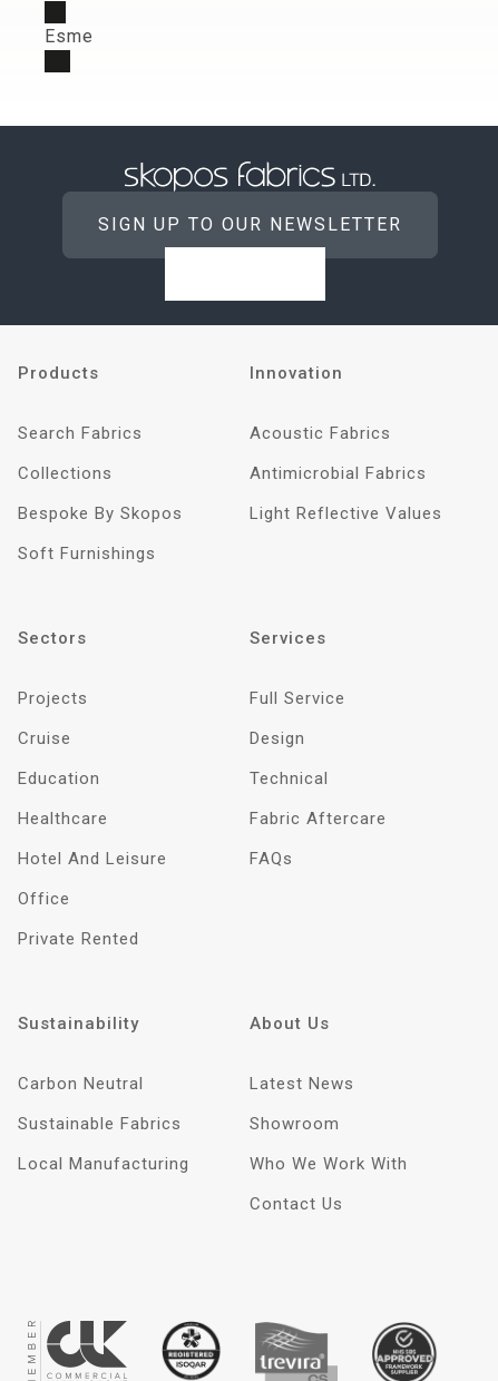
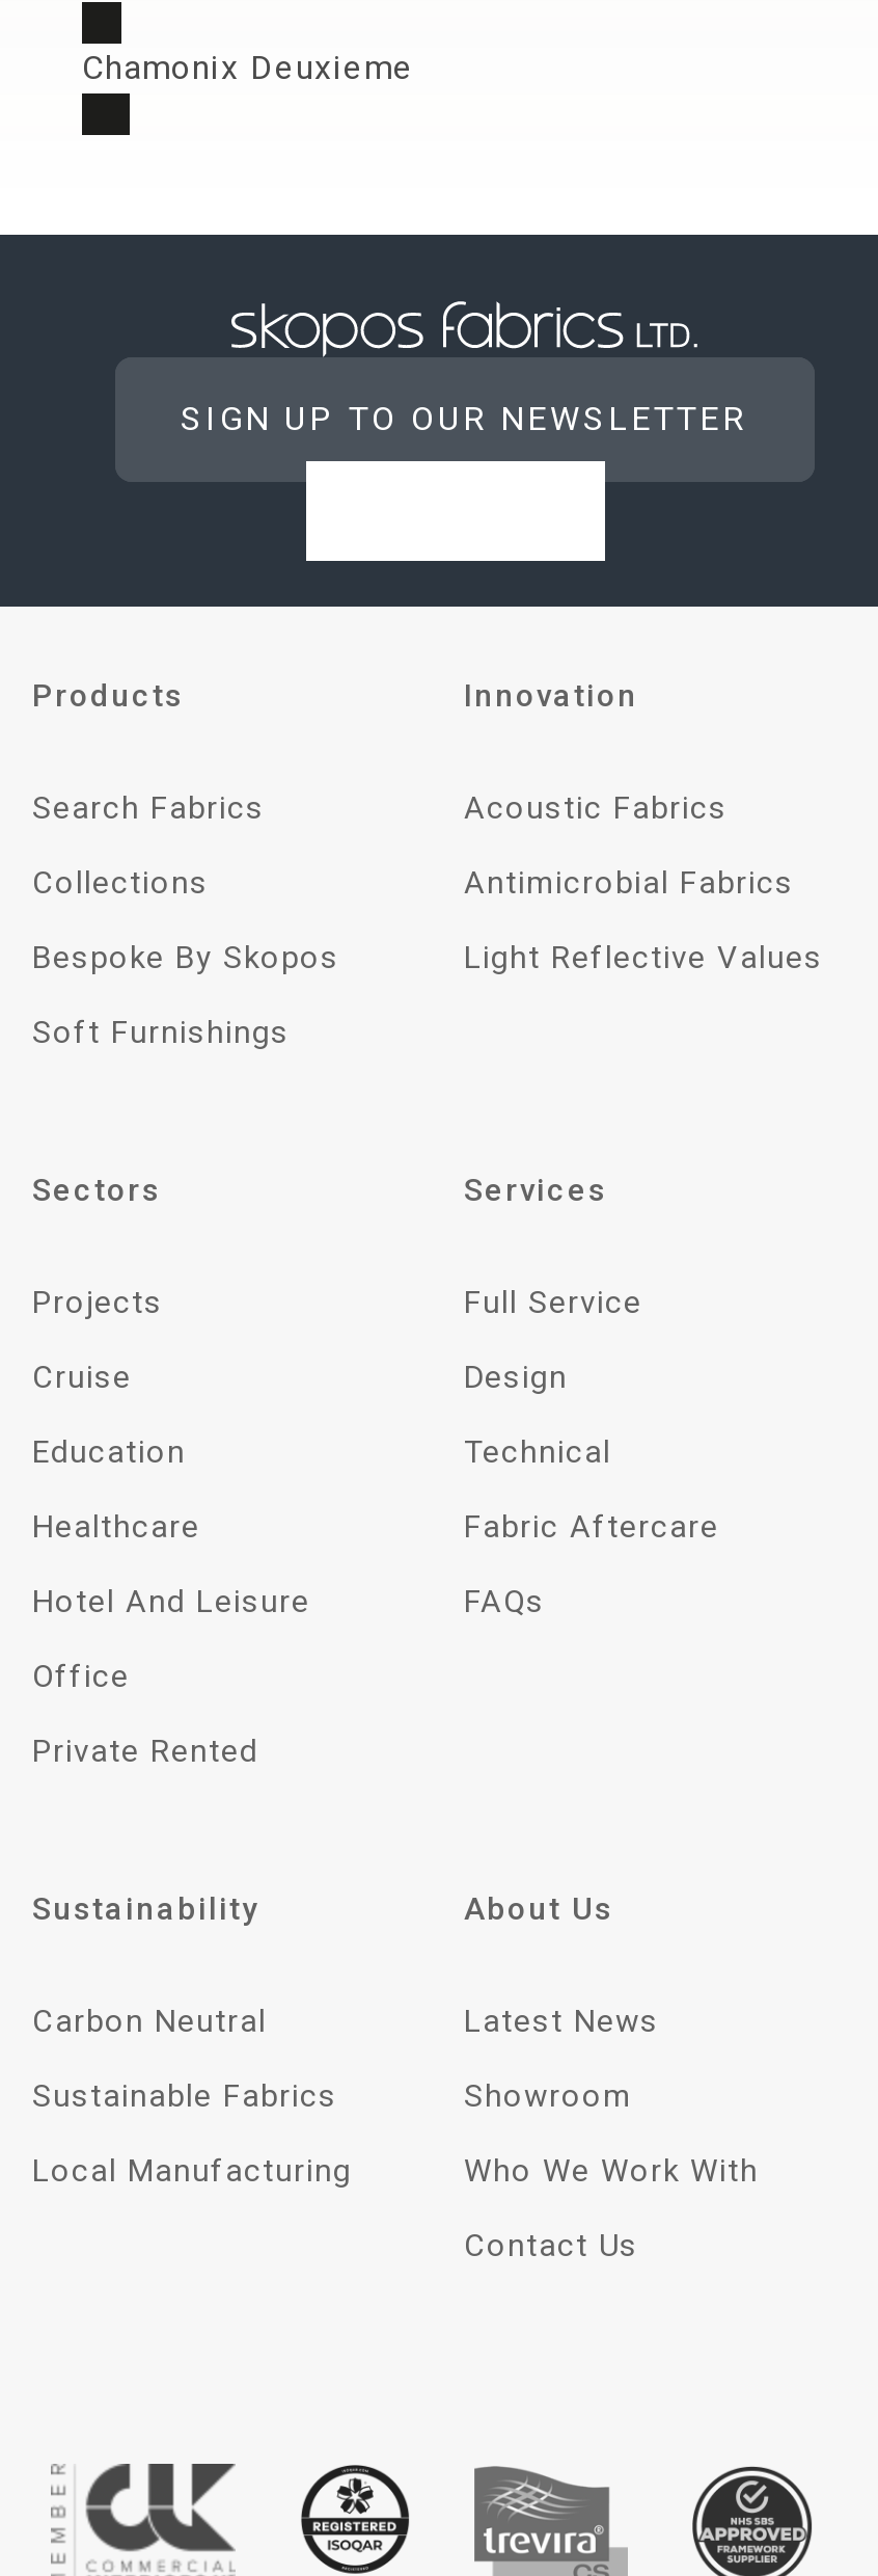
- Esme
+ Chamonix Deuxieme
